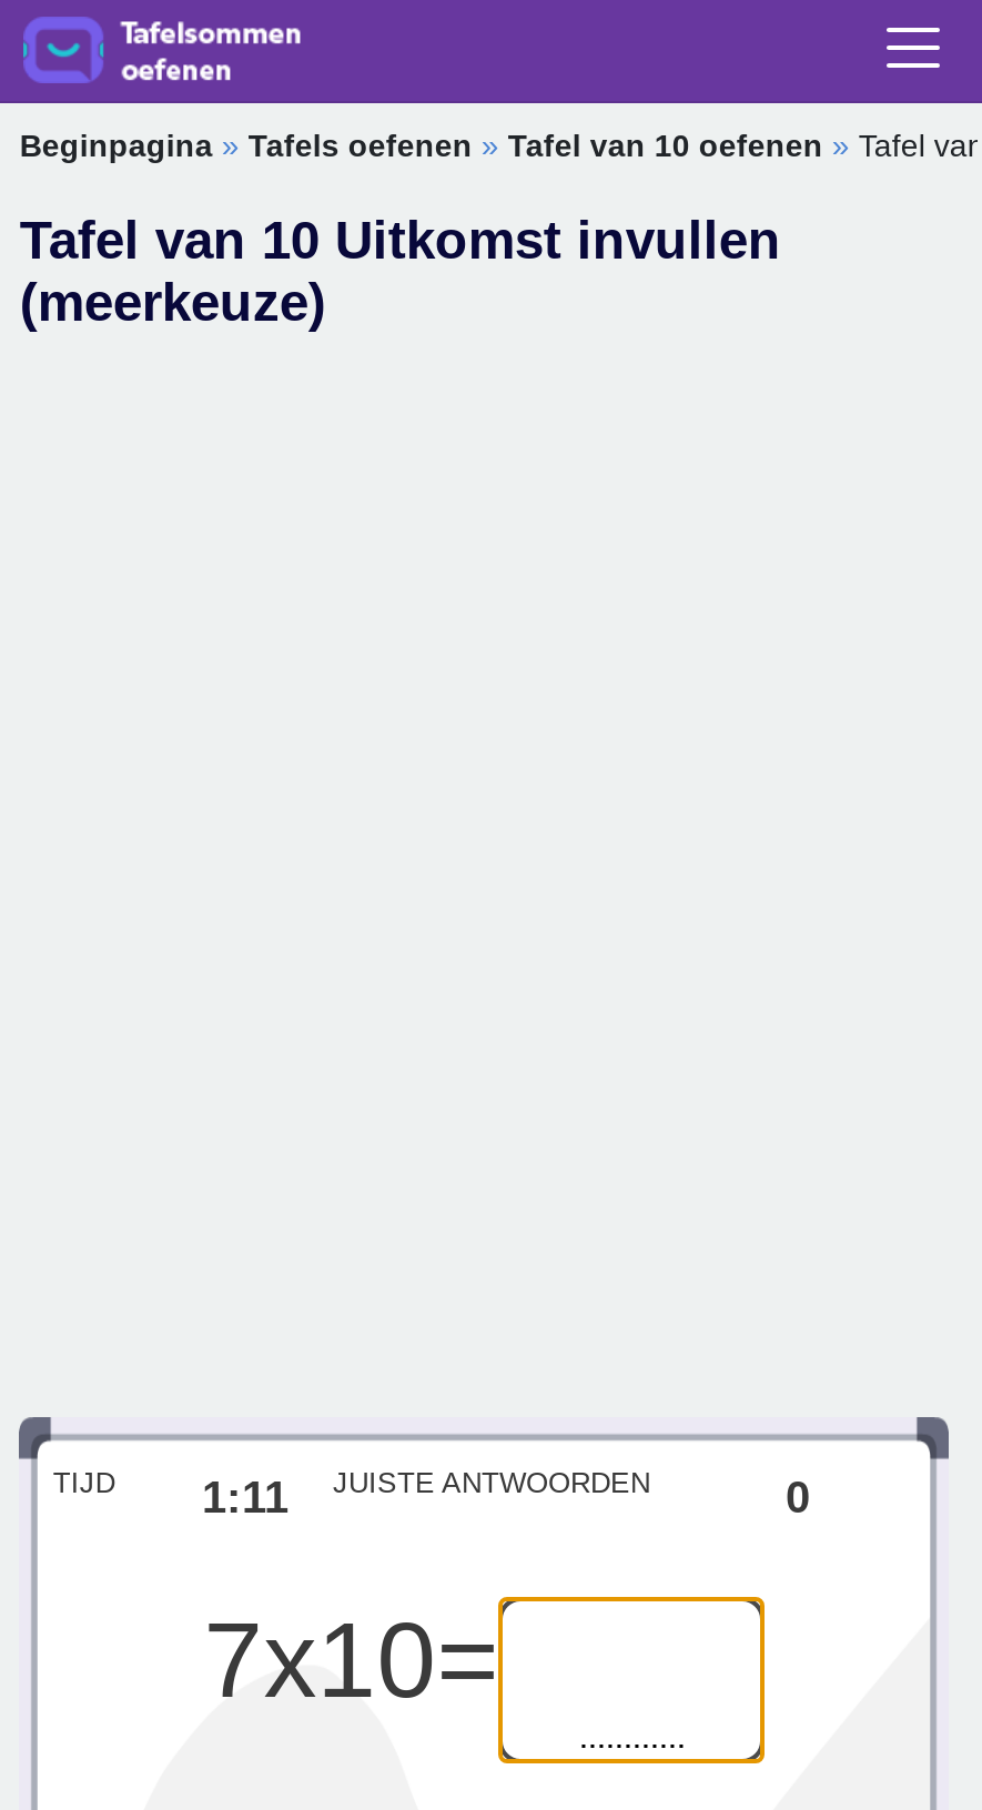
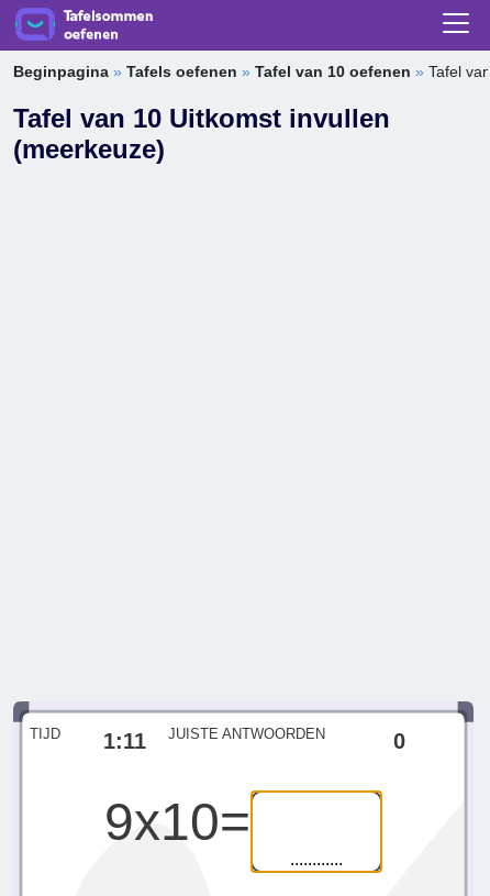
- 7x10=
+ 9x10=
